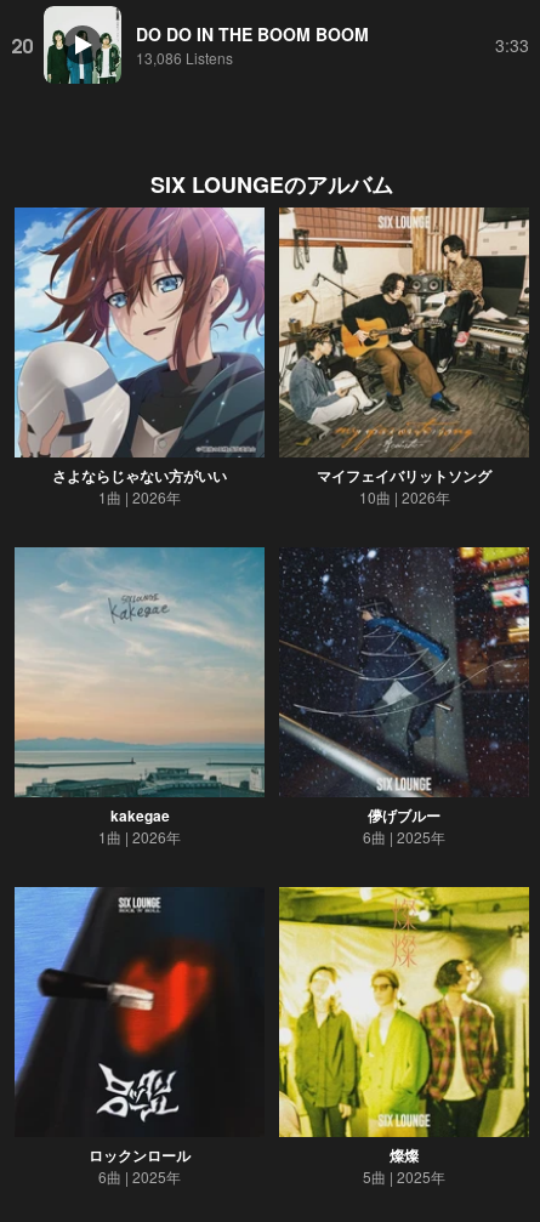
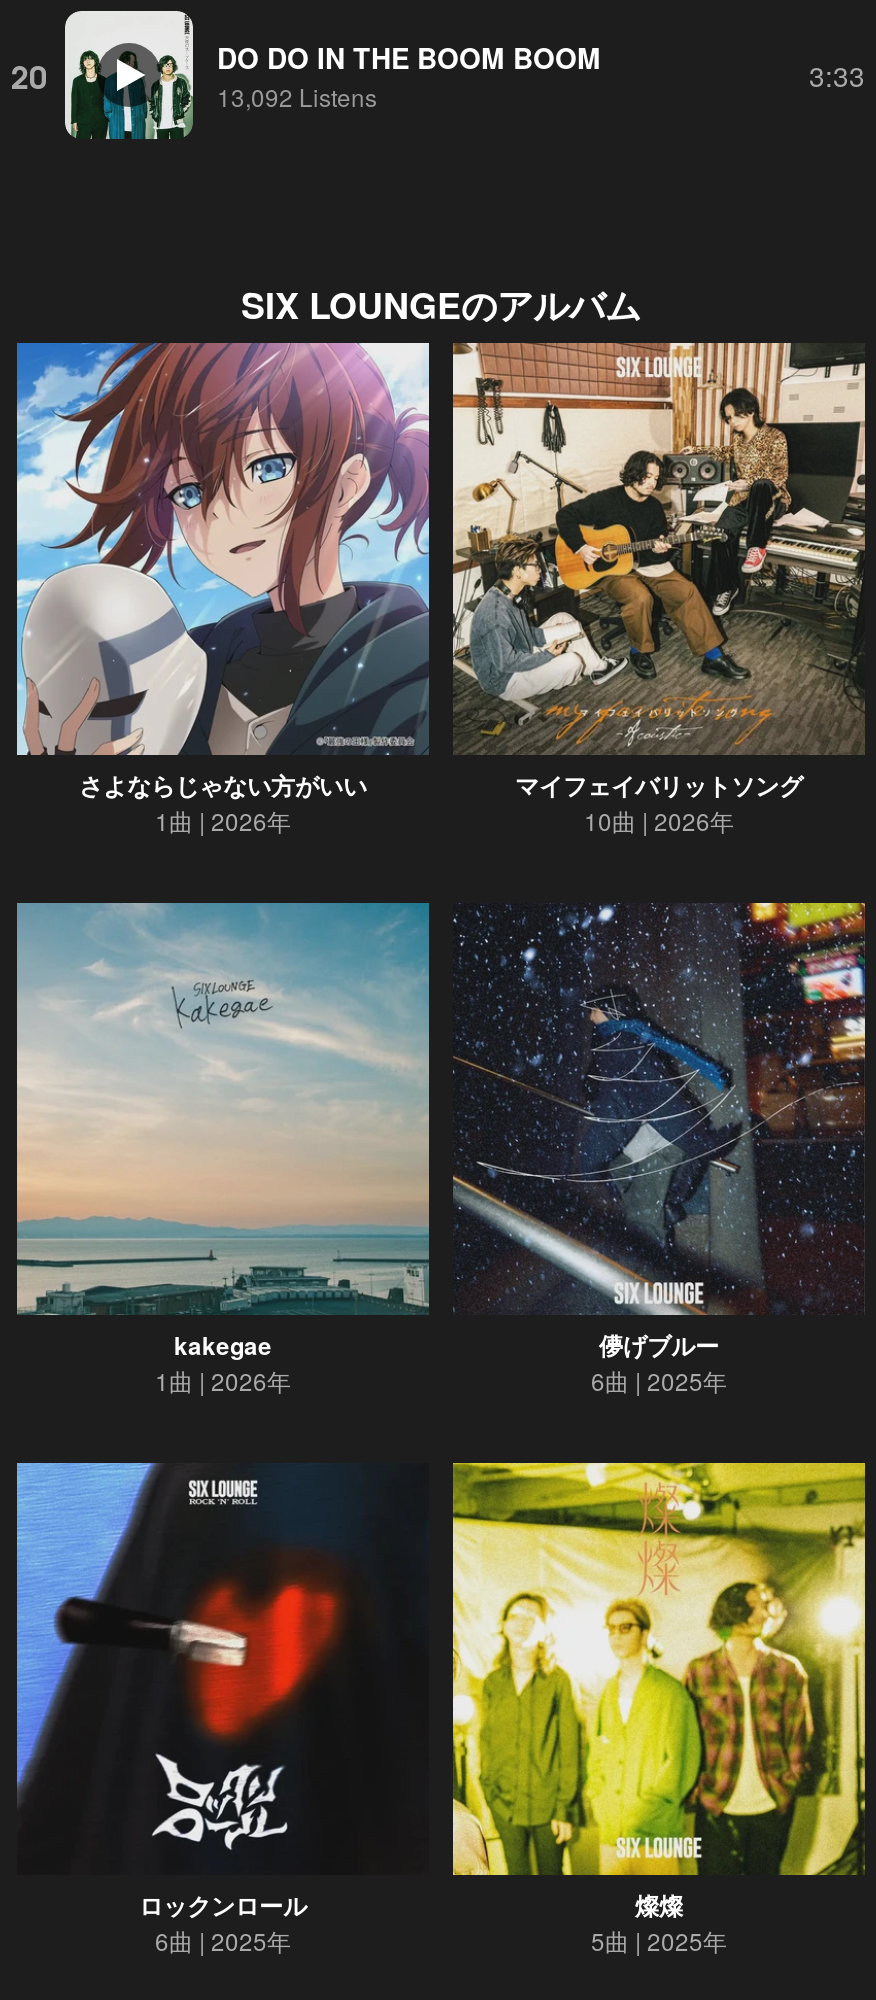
- 13,086 Listens
+ 13,092 Listens
